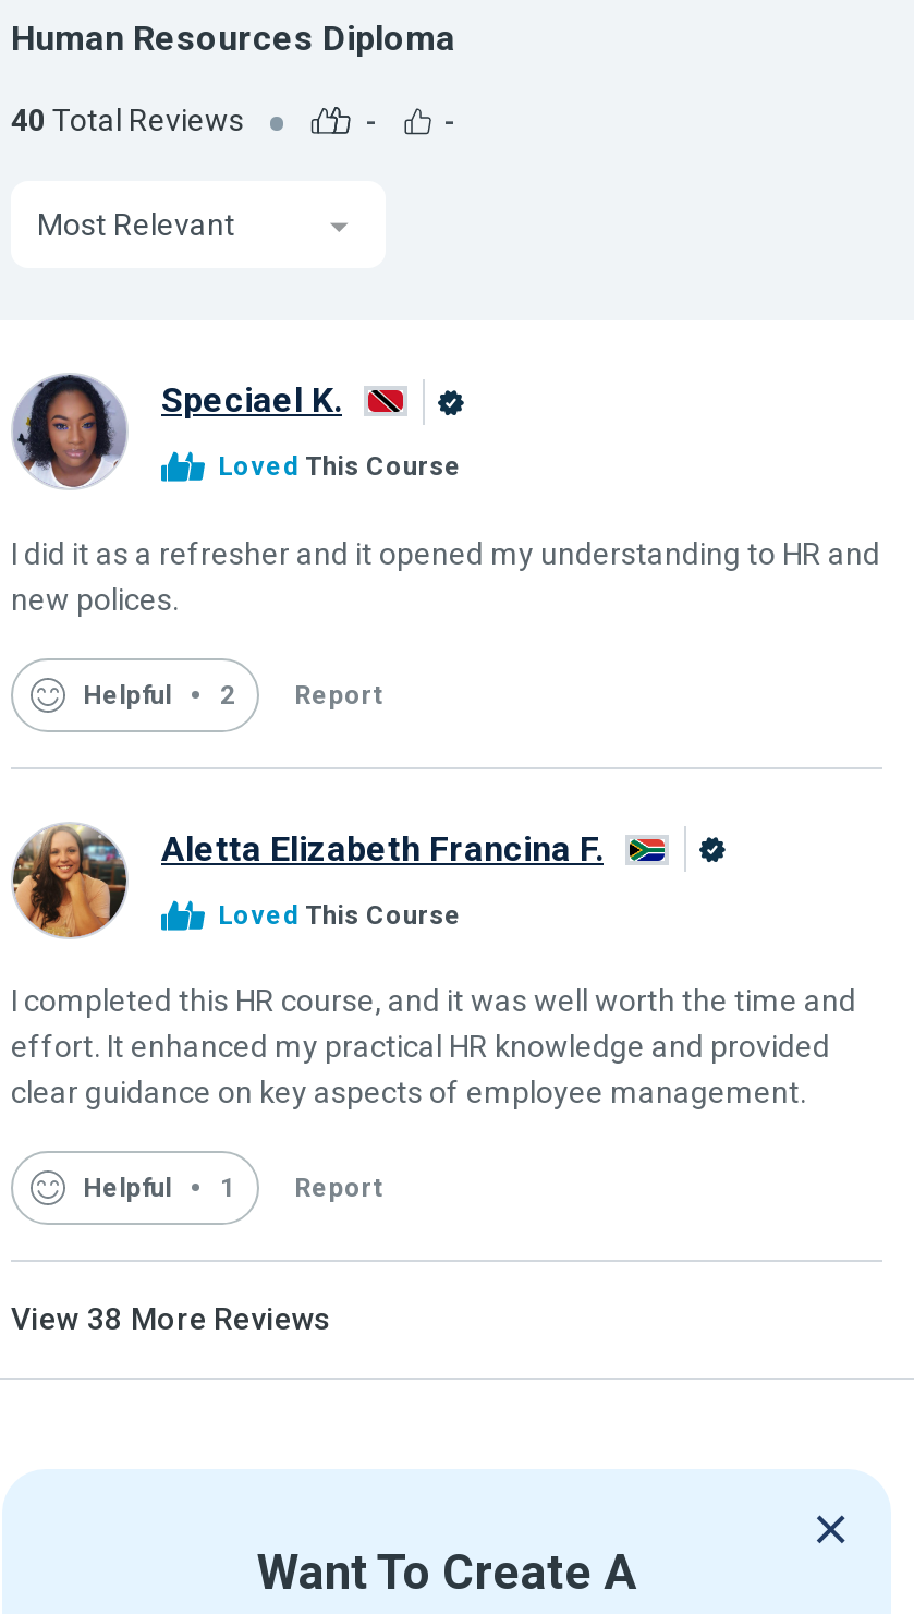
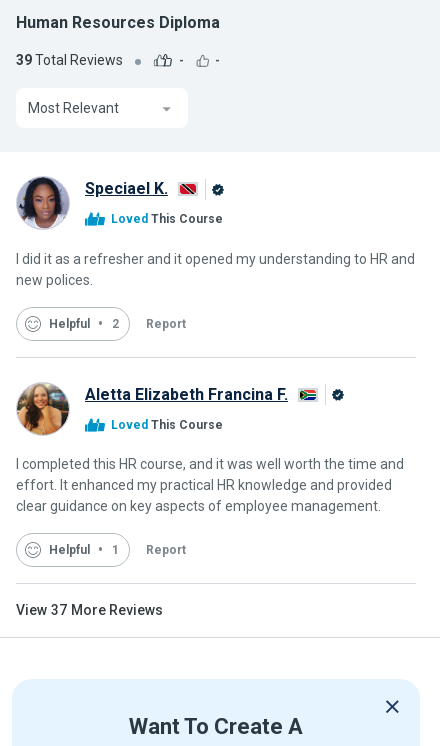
- 40 Total Reviews
+ 39 Total Reviews

- View 38 More Reviews
+ View 37 More Reviews
